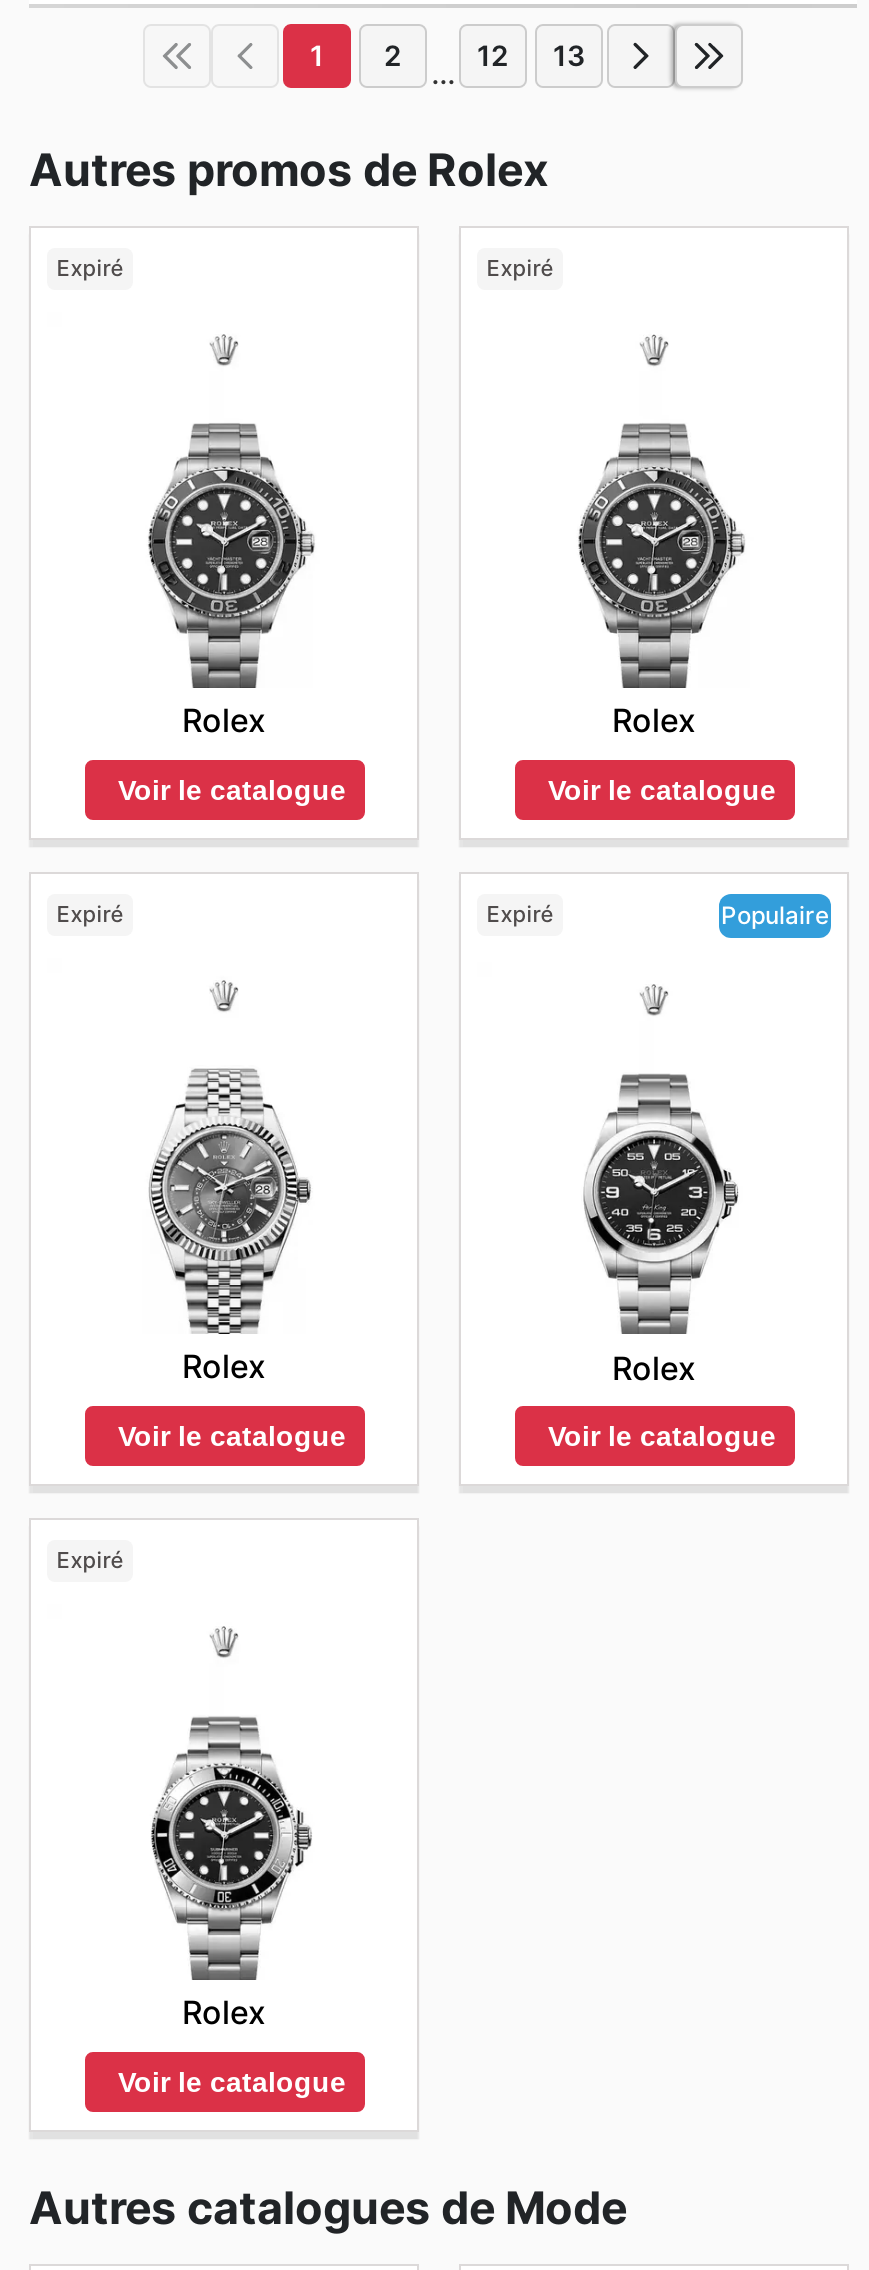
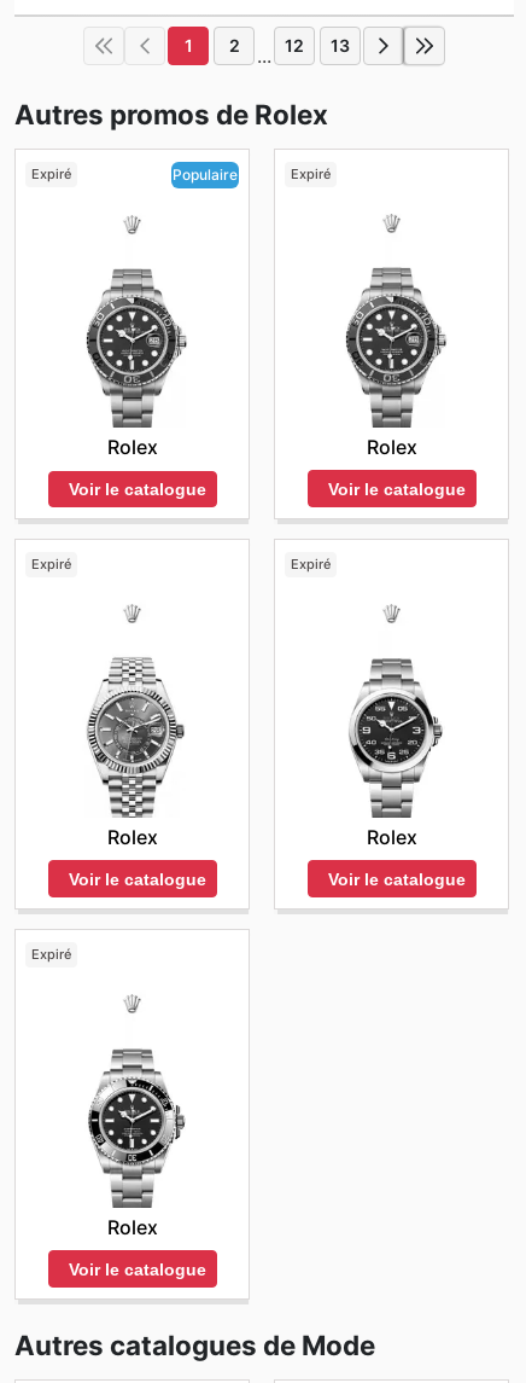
moved up: Populaire
